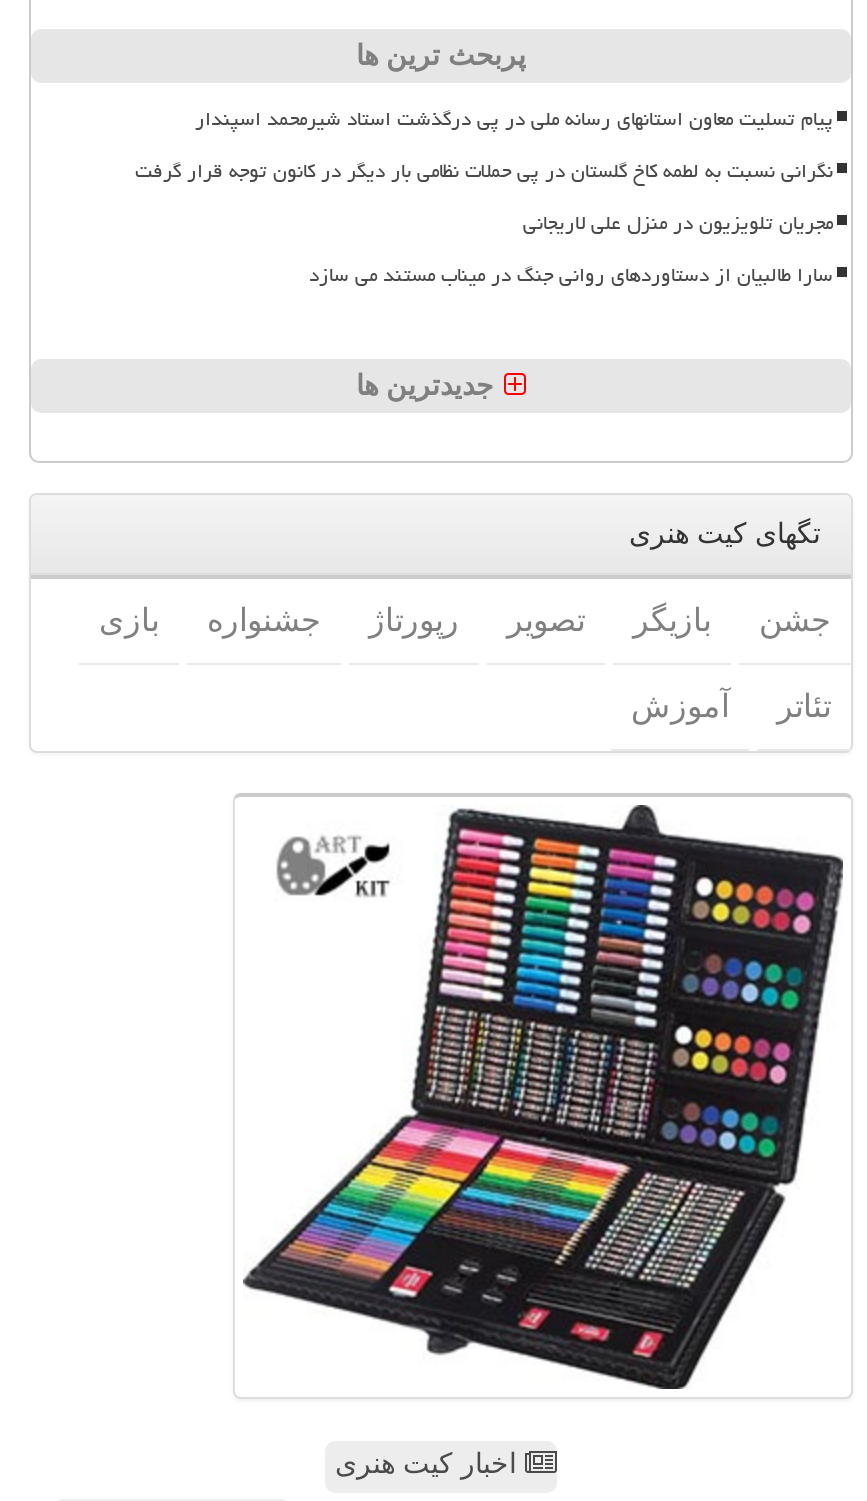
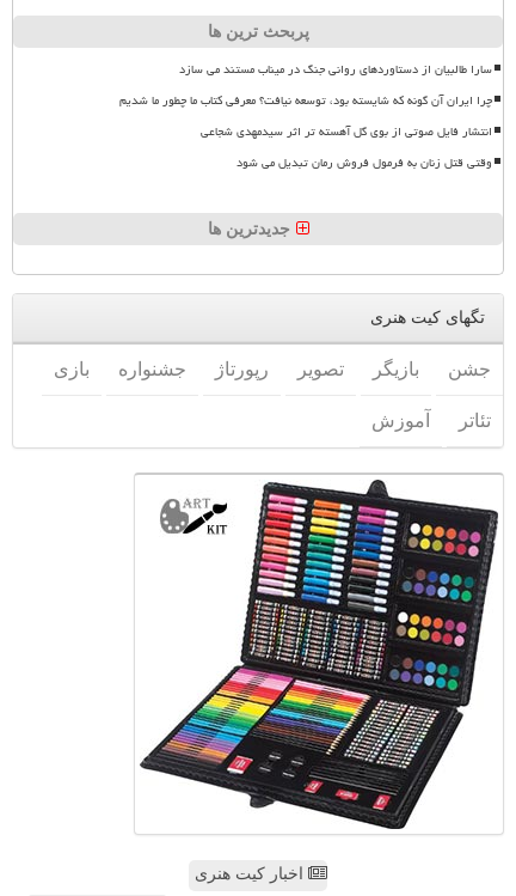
- پیام تسلیت معاون استانهای رسانه ملی در پی درگذشت استاد شیرمحمد اسپندار
- نگرانی نسبت به لطمه کاخ گلستان در پی حملات نظامی بار دیگر در کانون توجه قرار گرفت
- مجریان تلویزیون در منزل علی لاریجانی

moved up: سارا طالبیان از دستاوردهای روانی جنگ در میناب مستند می سازد

+ چرا ایران آن گونه که شایسته بود، توسعه نیافت؟ معرفی کتاب ما چطور ما شدیم
+ انتشار فایل صوتی از بوی گل آهسته تر اثر سیدمهدی شجاعی
+ وقتی قتل زنان به فرمول فروش رمان تبدیل می شود
